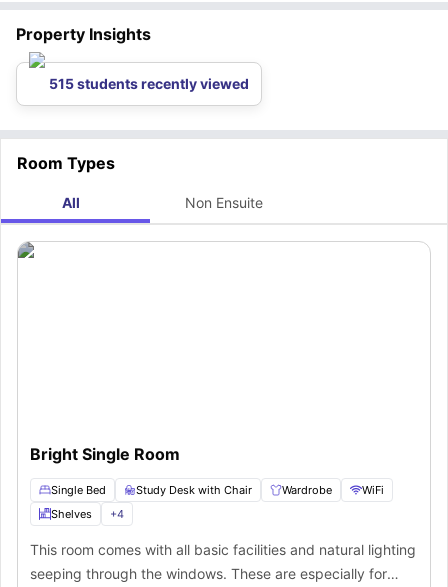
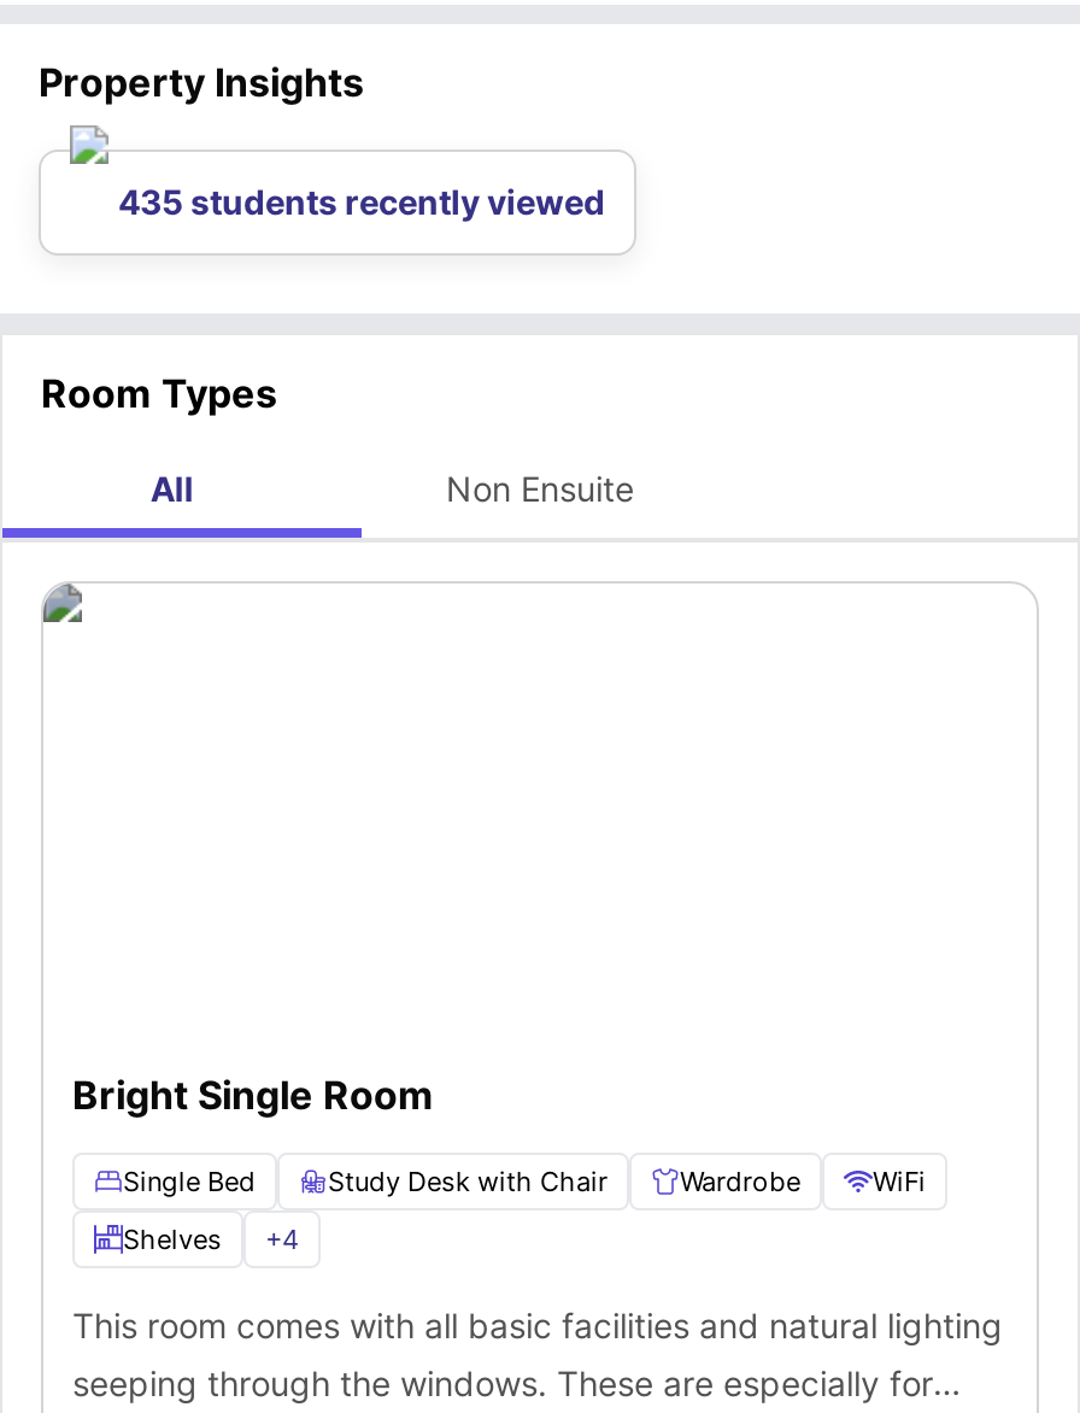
- 515 students recently viewed
+ 435 students recently viewed
